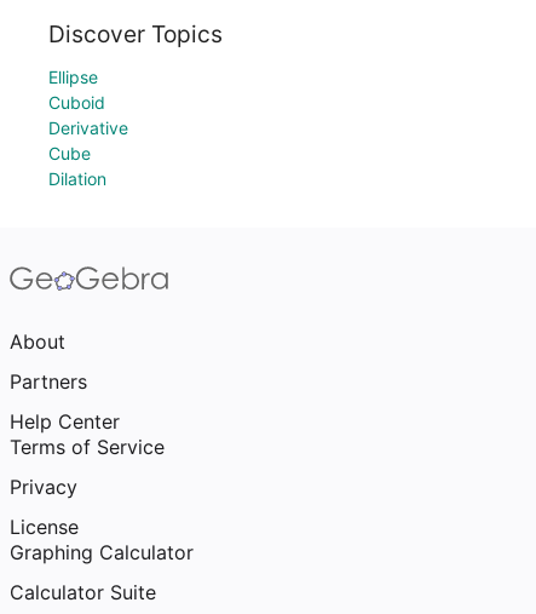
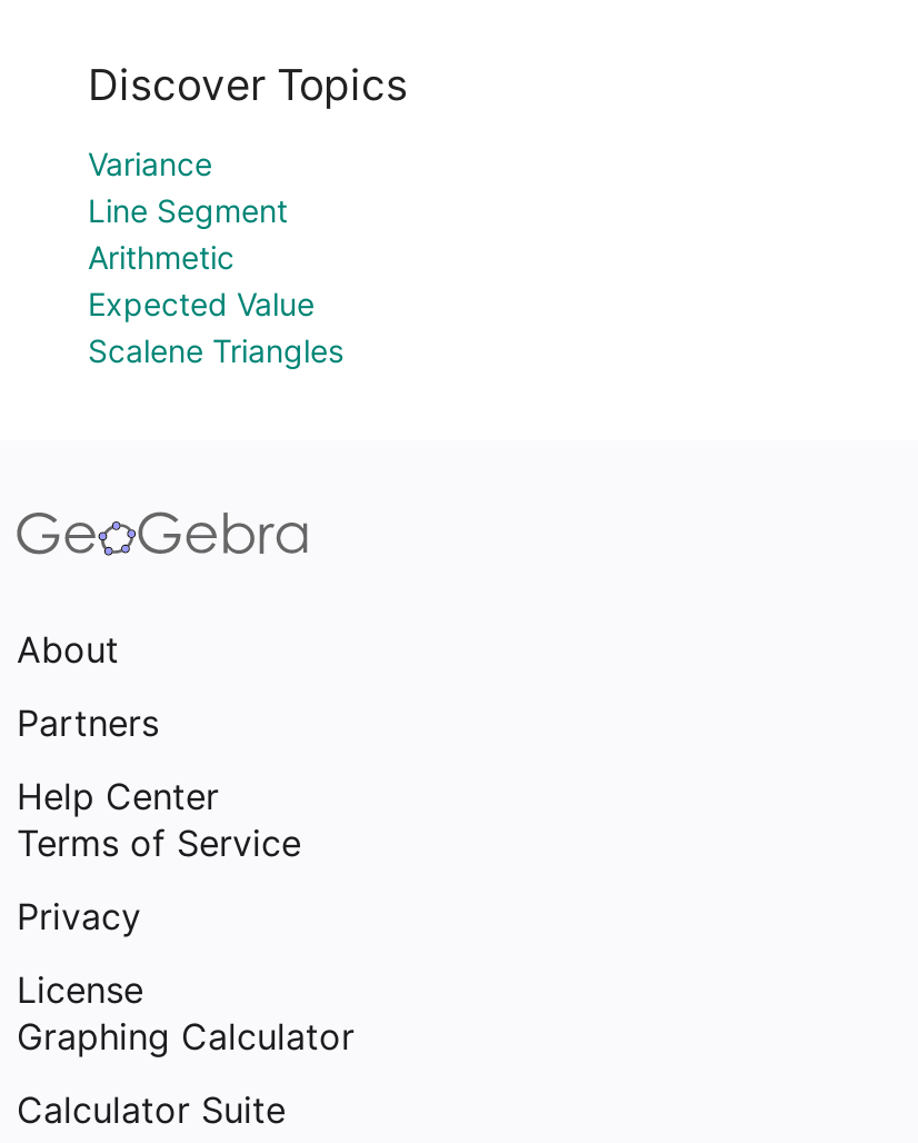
- Ellipse
- Cuboid
- Derivative
- Cube
- Dilation
+ Variance
+ Line Segment
+ Arithmetic
+ Expected Value
+ Scalene Triangles
